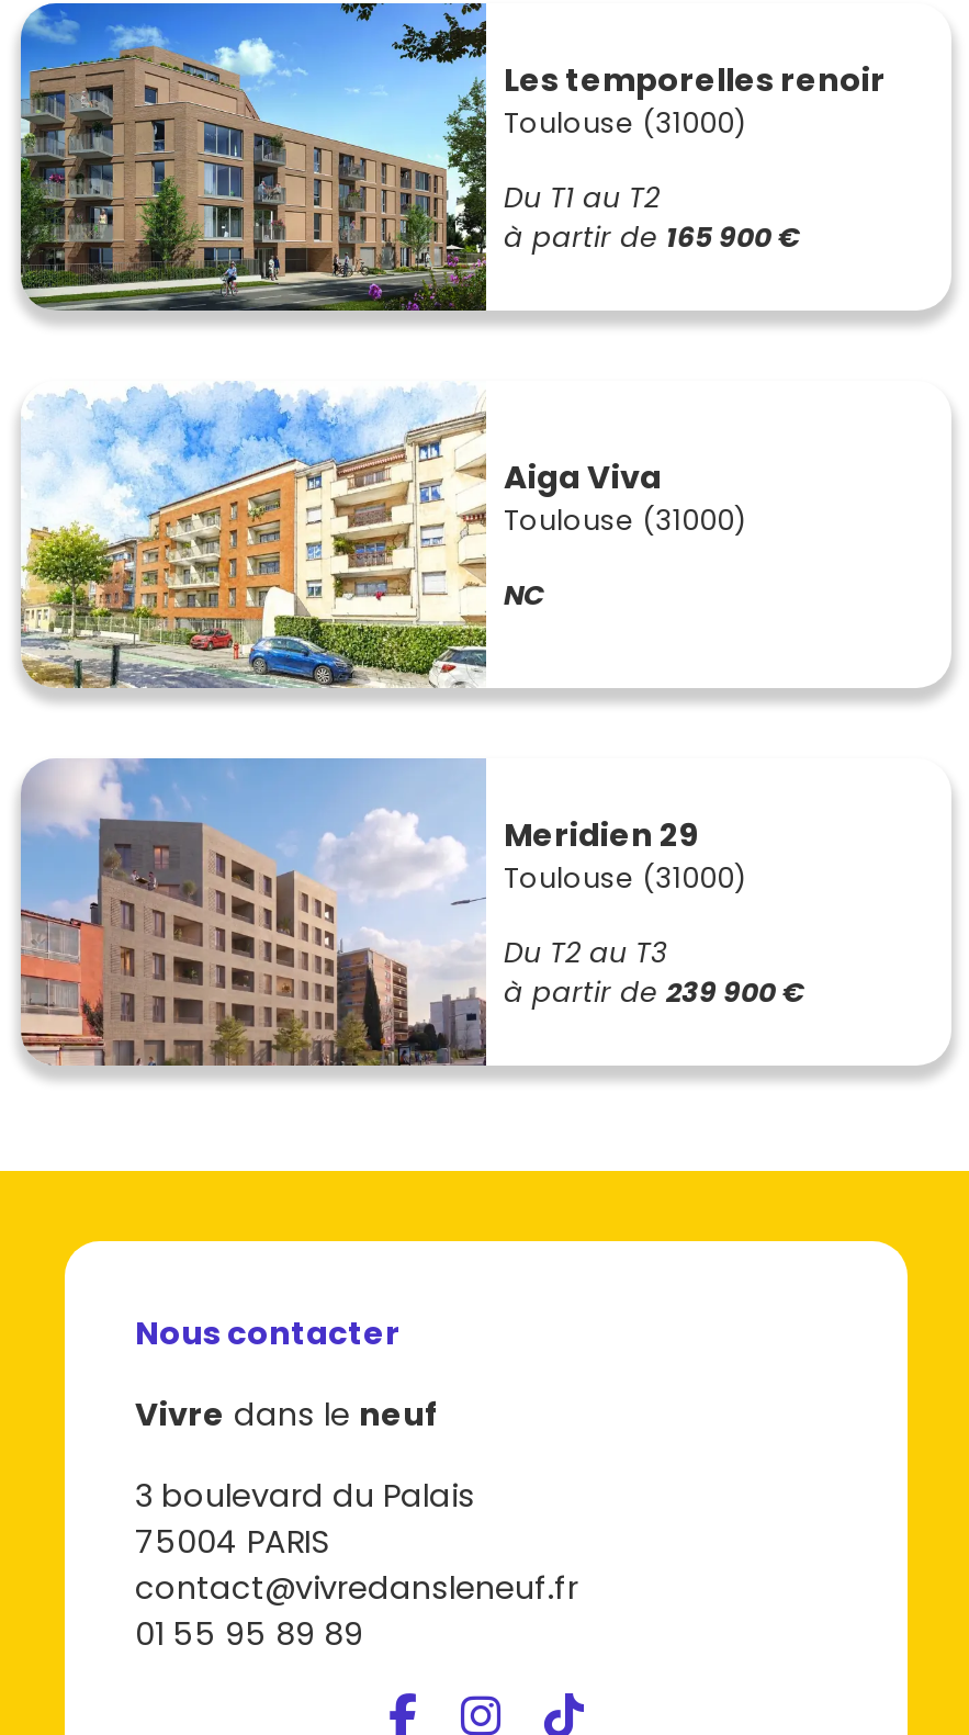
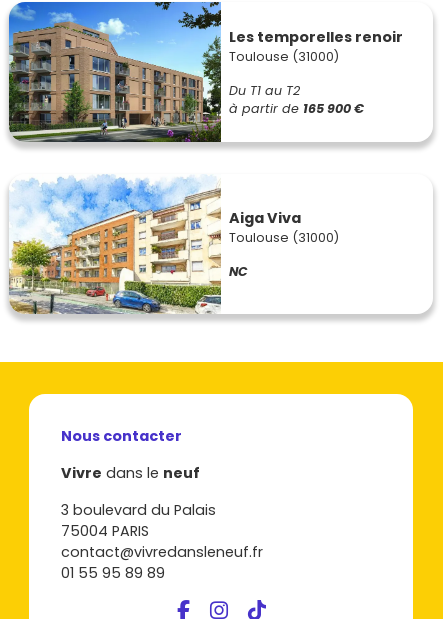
- [image]
- Meridien 29
- Toulouse (31000)
- Du T2 au T3
- à partir de 239 900 €
